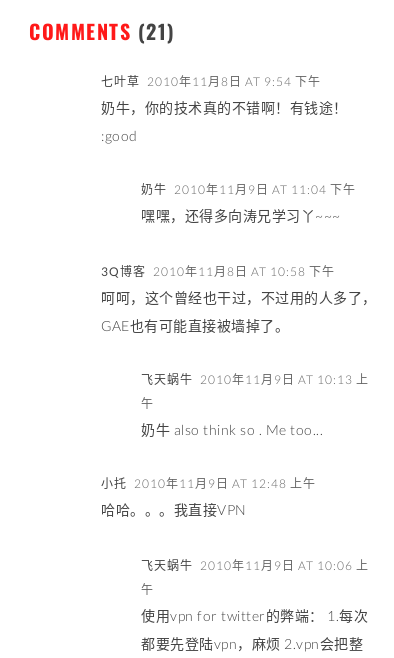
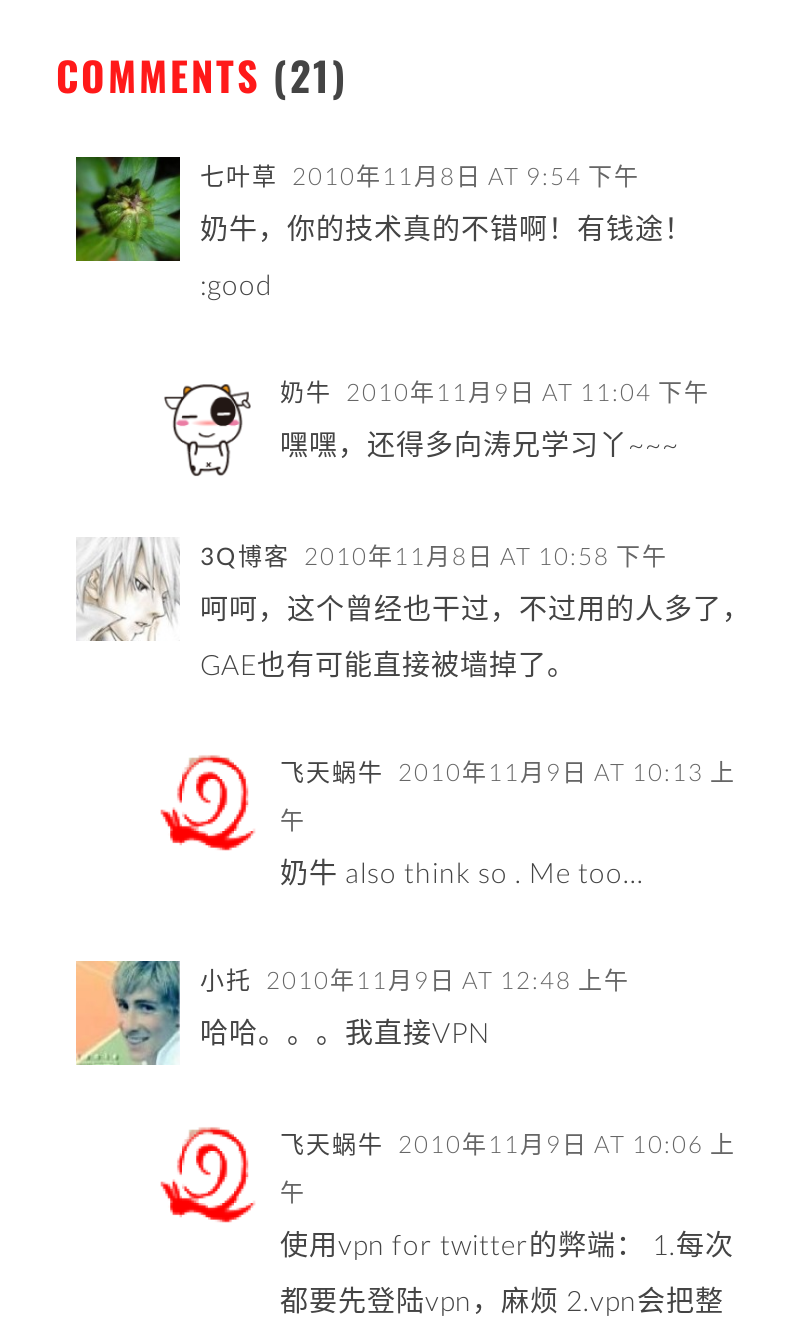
+ [image]

+ [image]

+ [image]

+ [image]

+ [image]

+ [image]
